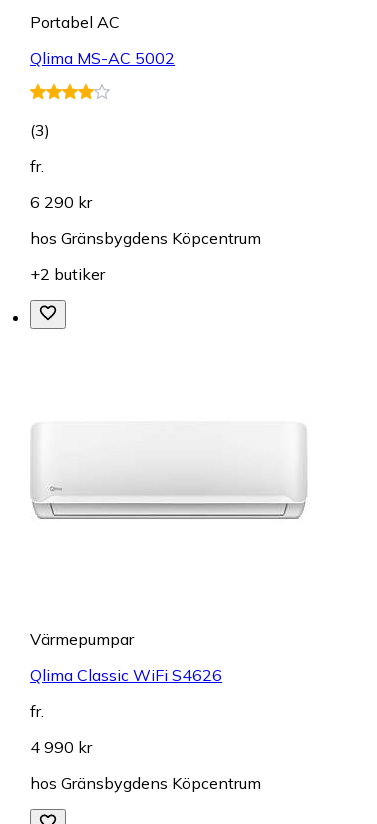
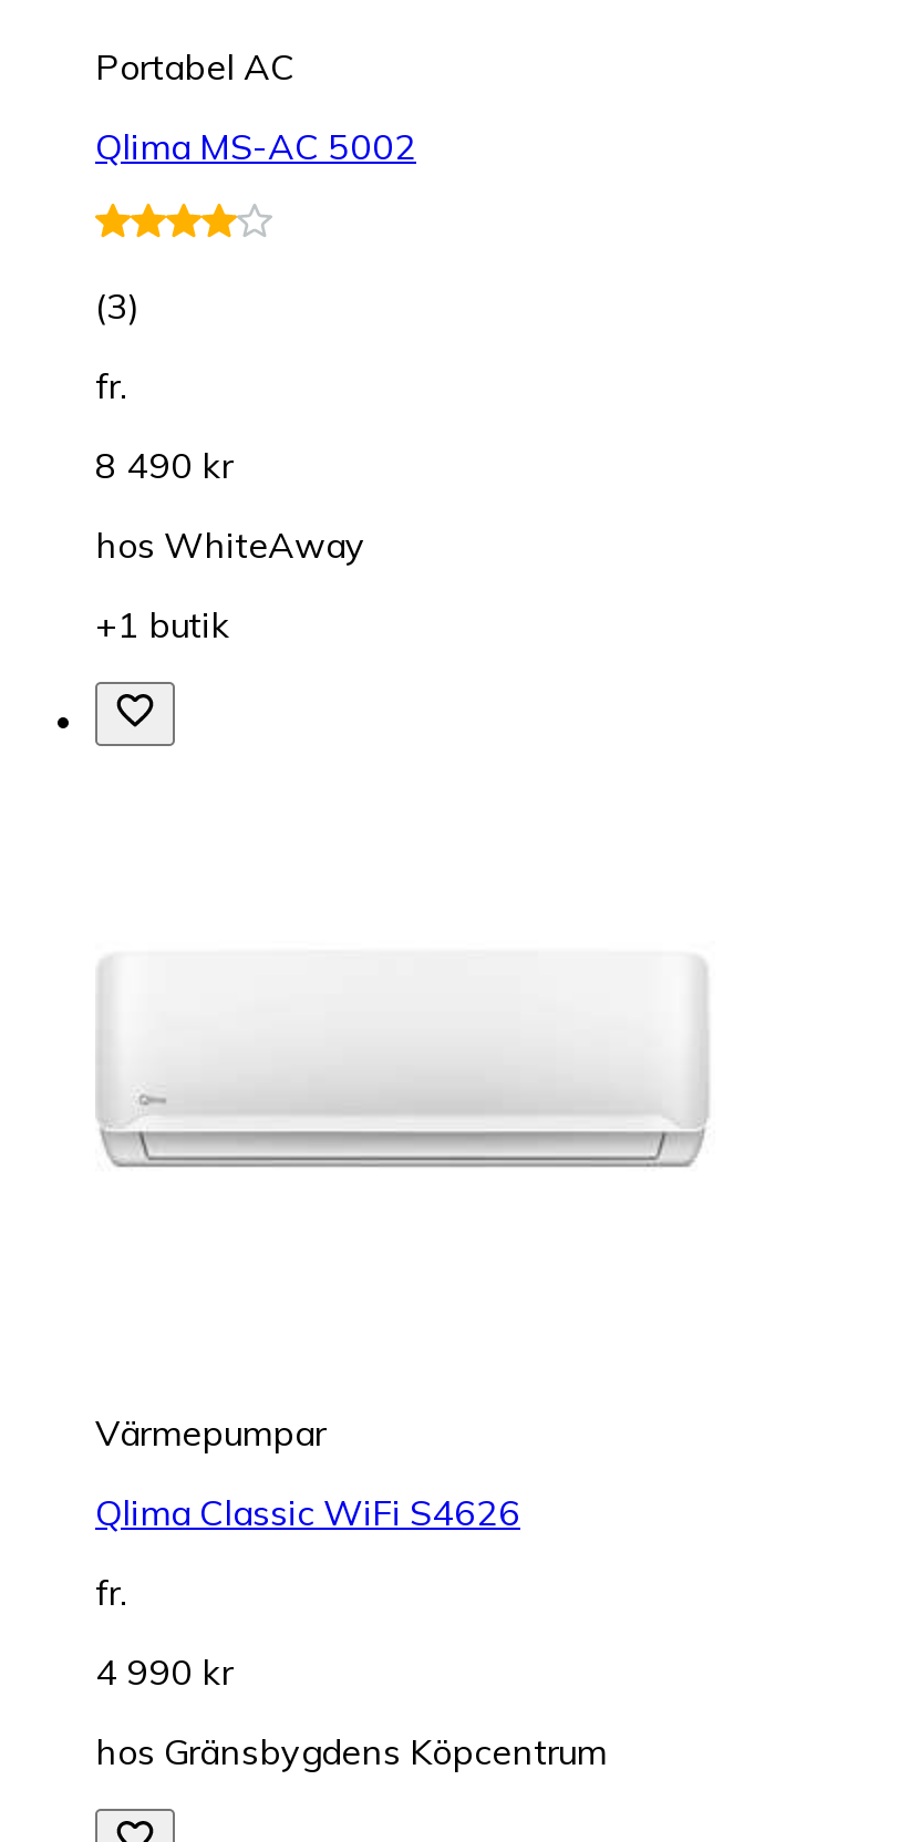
- 6 290 kr
+ 8 490 kr

- hos Gränsbygdens Köpcentrum
+ hos WhiteAway

- +2 butiker
+ +1 butik
